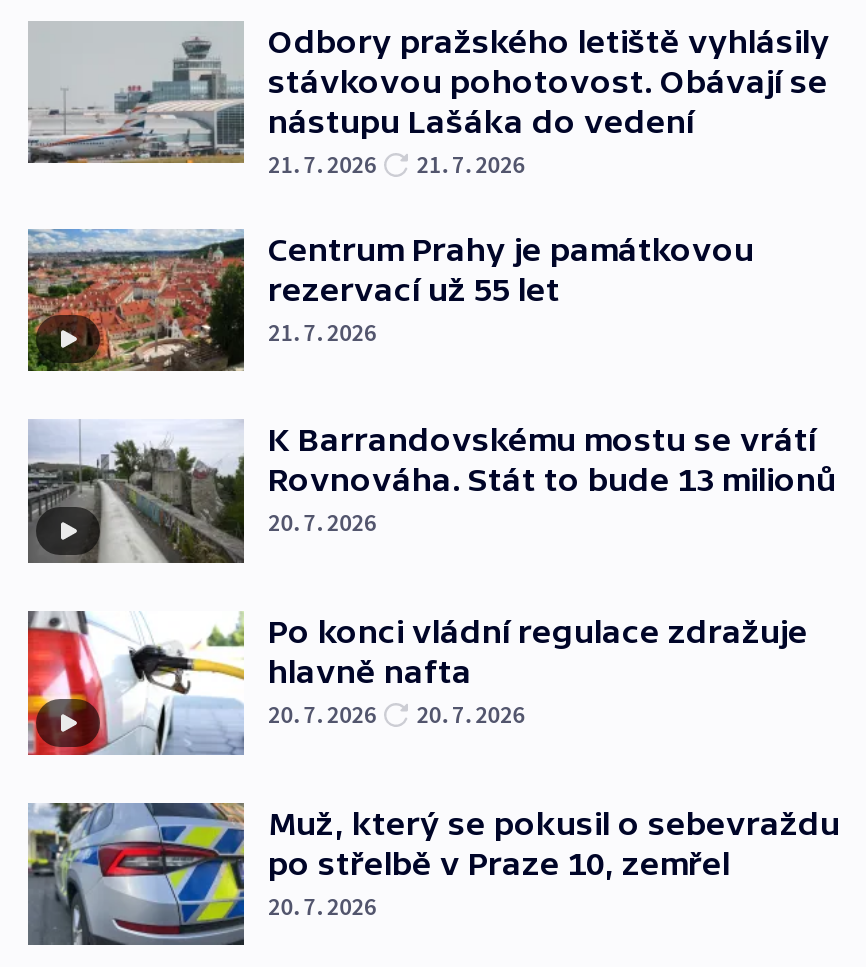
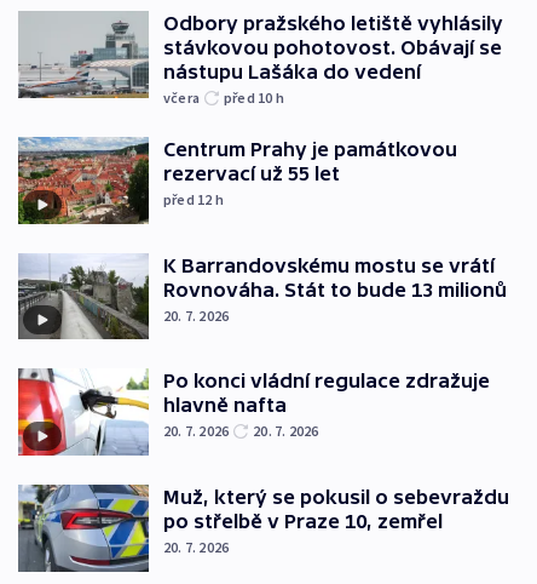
- 21. 7. 2026
- 21. 7. 2026
+ včera
+ před 10 h

- 21. 7. 2026
+ před 12 h
